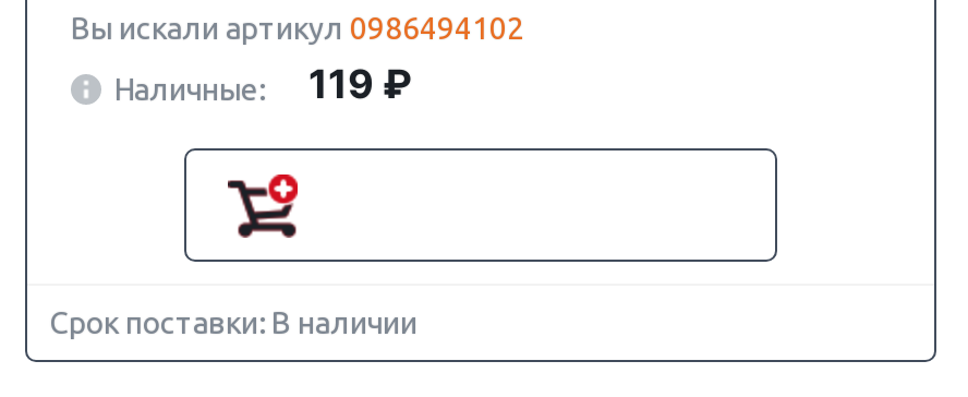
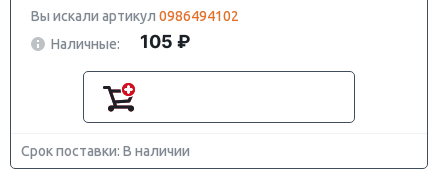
- Наличные: 119 ₽
+ Наличные: 105 ₽
